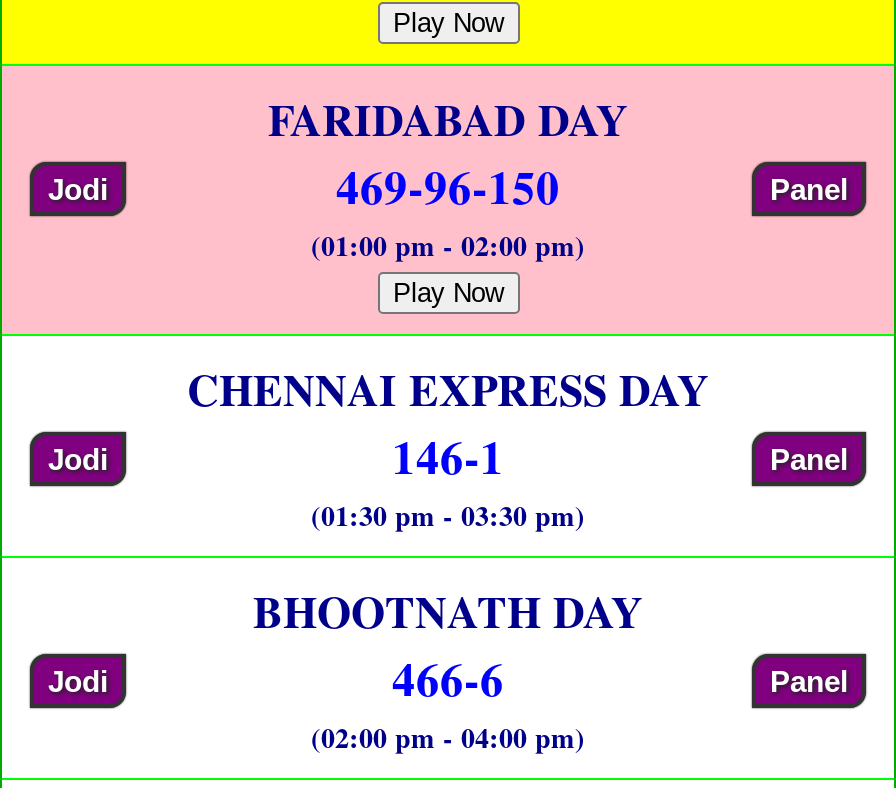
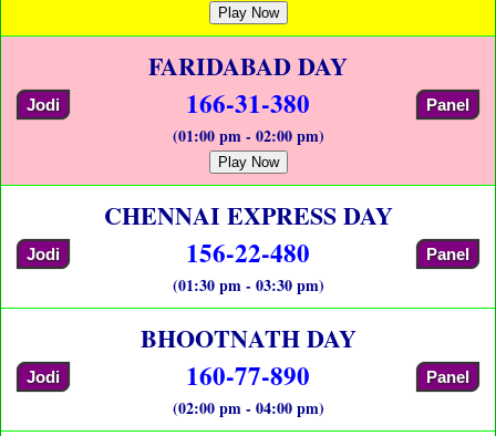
- 469-96-150
+ 166-31-380

- 146-1
+ 156-22-480

- 466-6
+ 160-77-890
